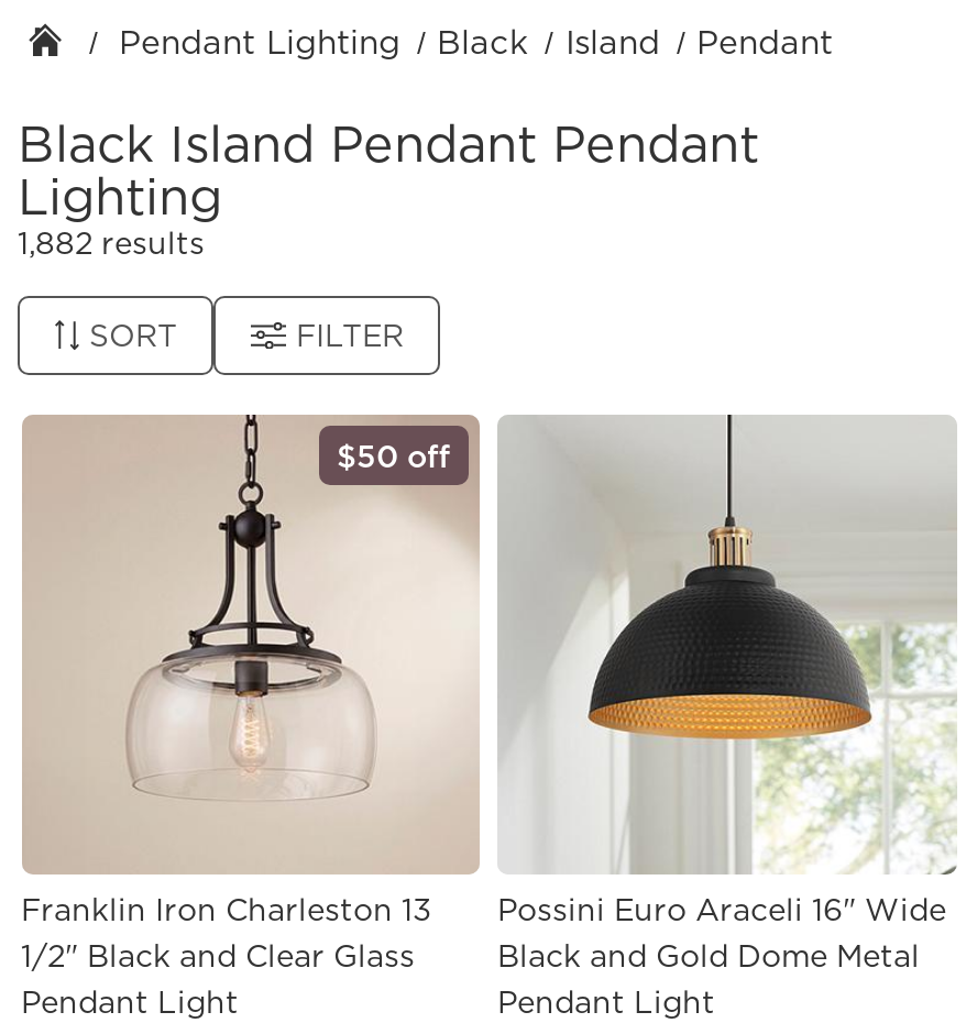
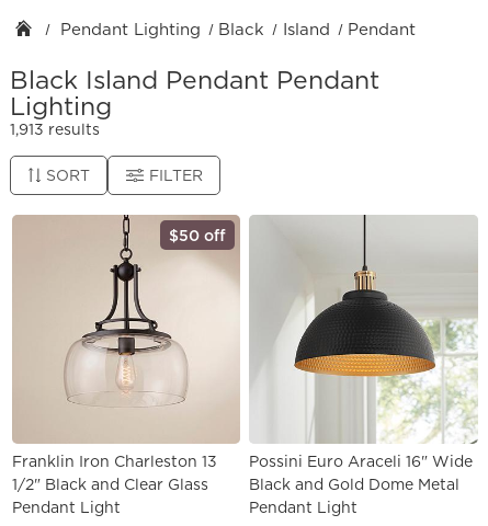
- 1,882 results
+ 1,913 results
